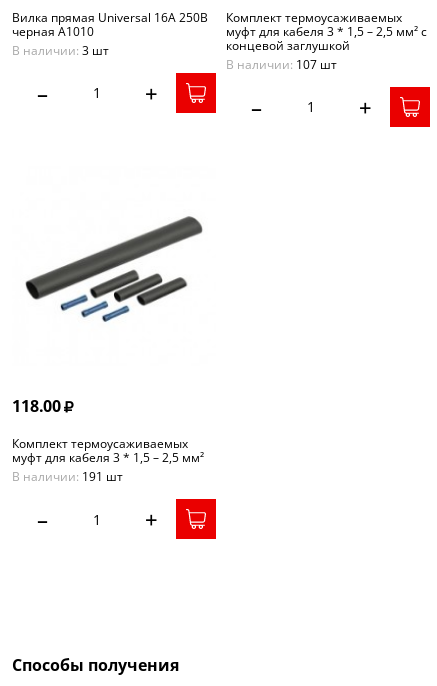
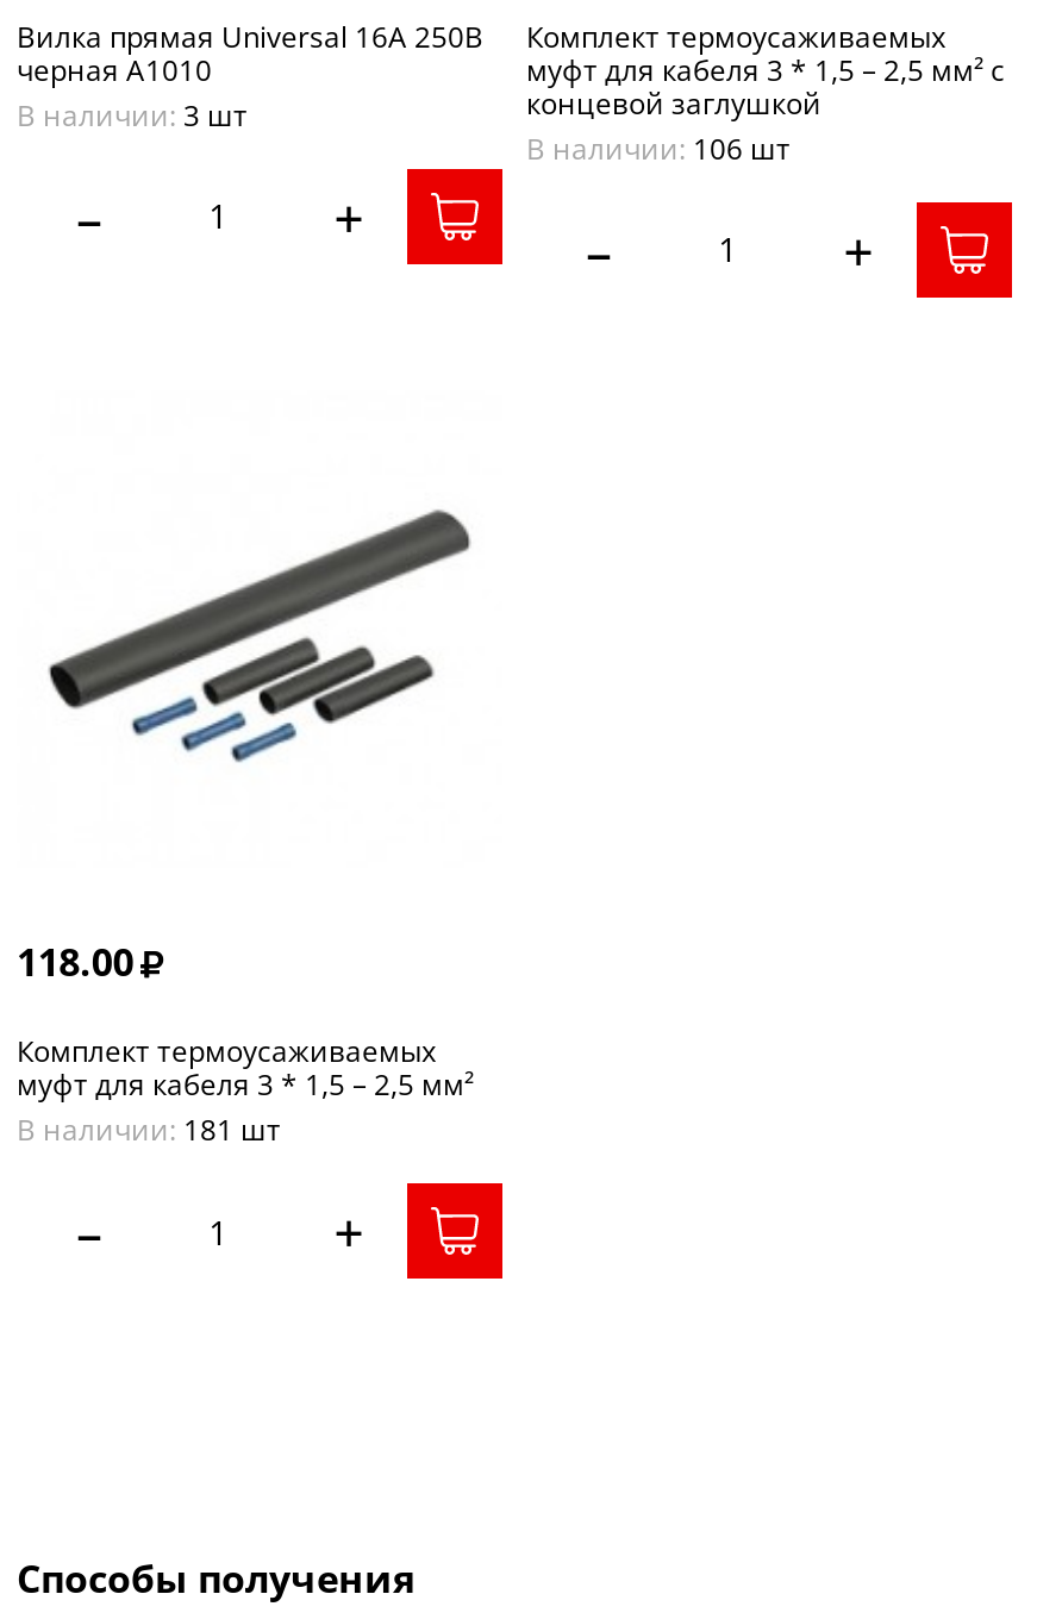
- В наличии: 107 шт
+ В наличии: 106 шт

- В наличии: 191 шт
+ В наличии: 181 шт
